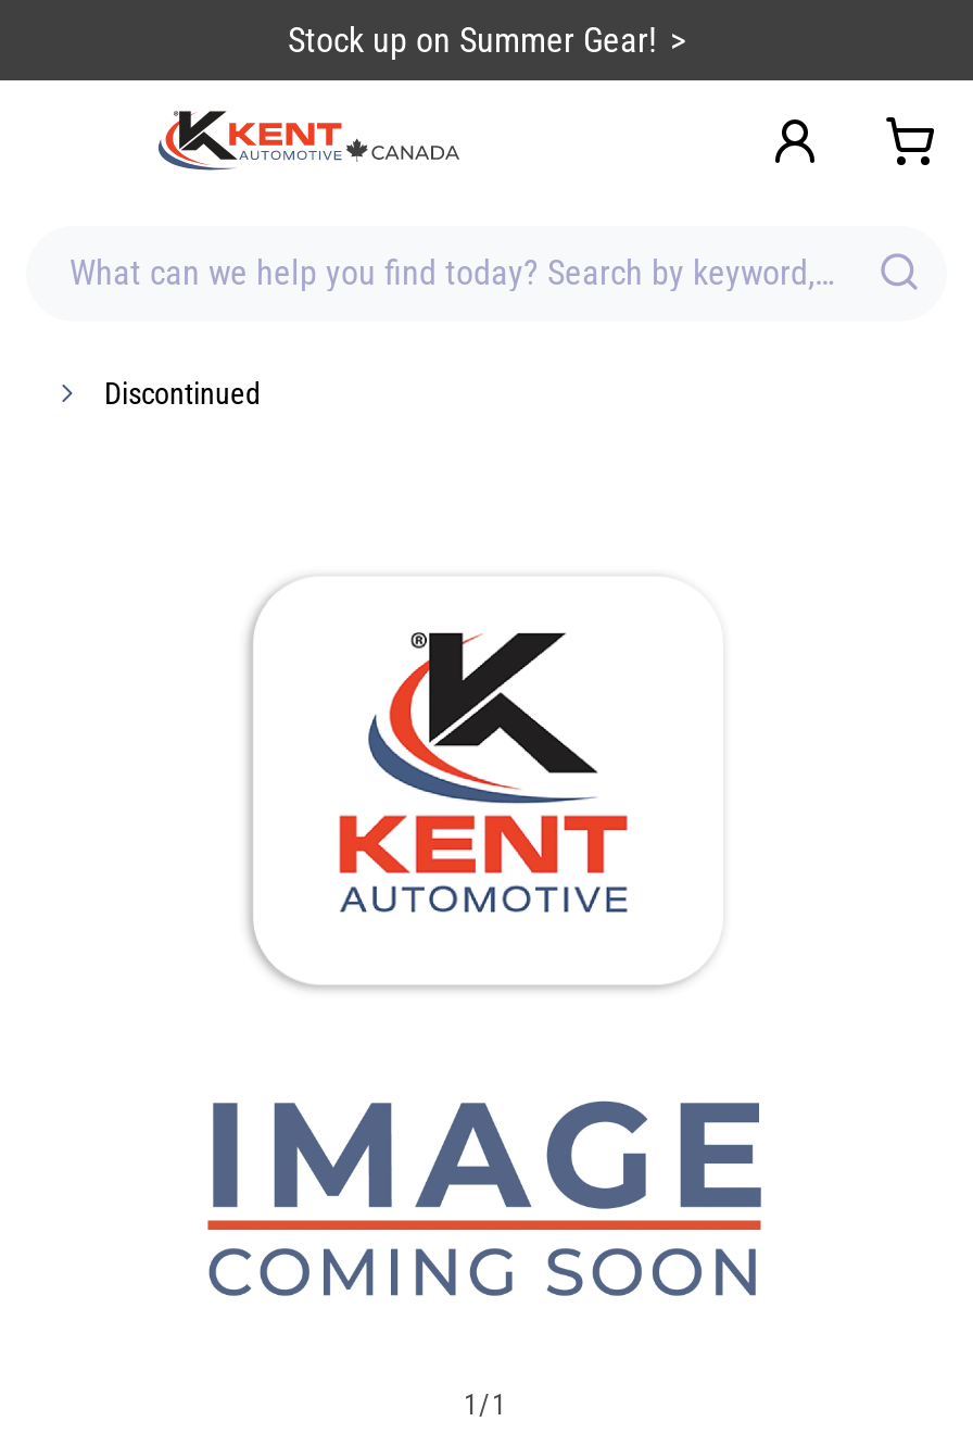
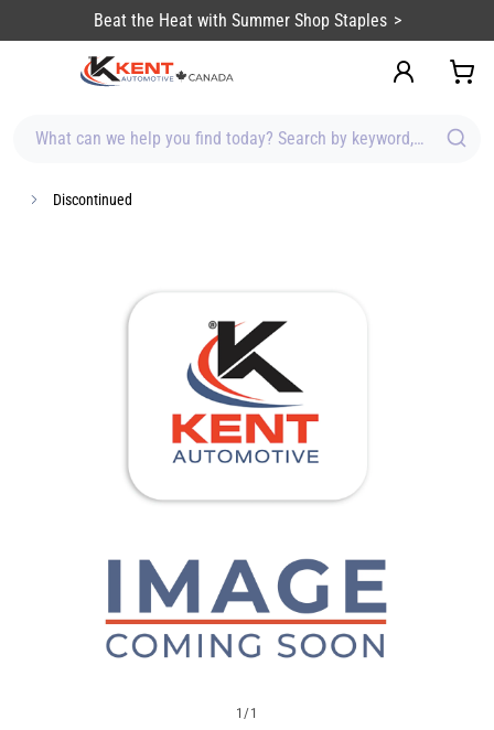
- Stock up on Summer Gear!
+ Beat the Heat with Summer Shop Staples
